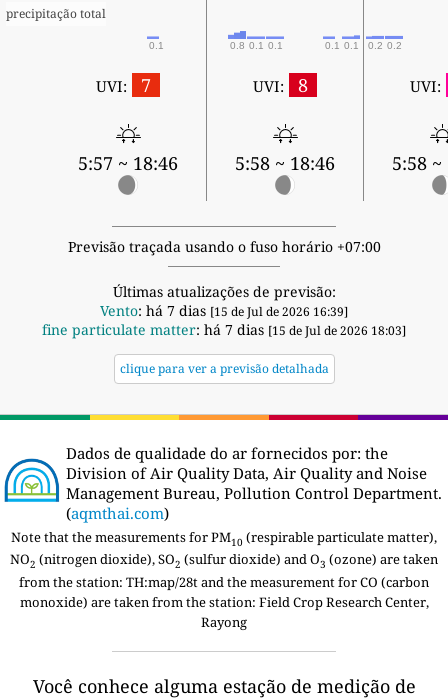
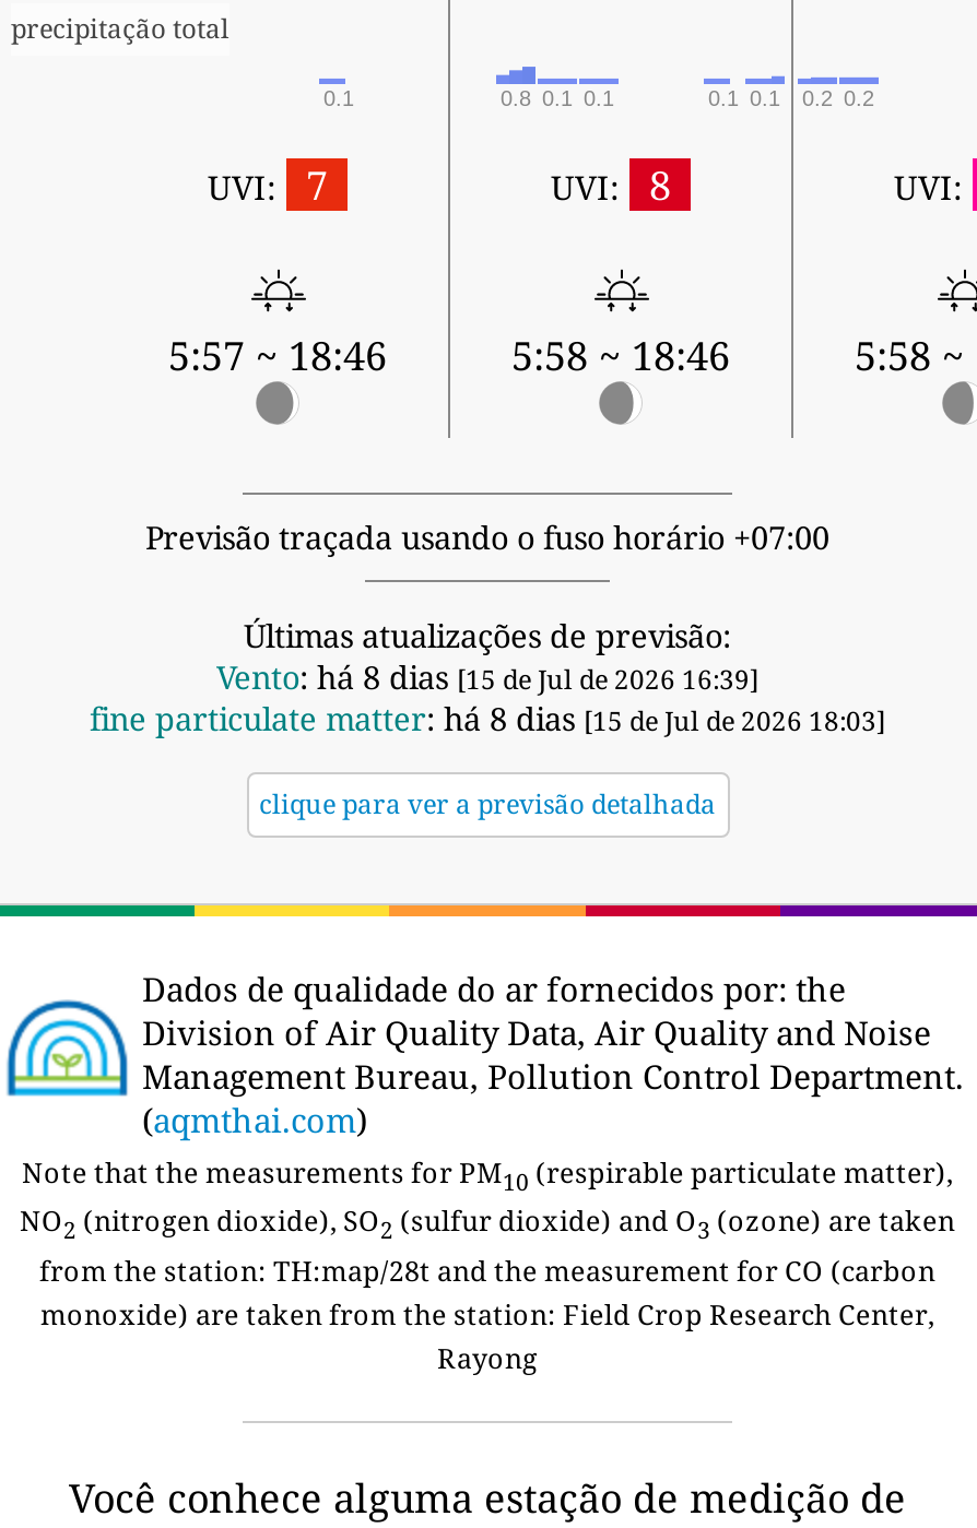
- Vento: há 7 dias [15 de Jul de 2026 16:39]
+ Vento: há 8 dias [15 de Jul de 2026 16:39]

- fine particulate matter: há 7 dias [15 de Jul de 2026 18:03]
+ fine particulate matter: há 8 dias [15 de Jul de 2026 18:03]
